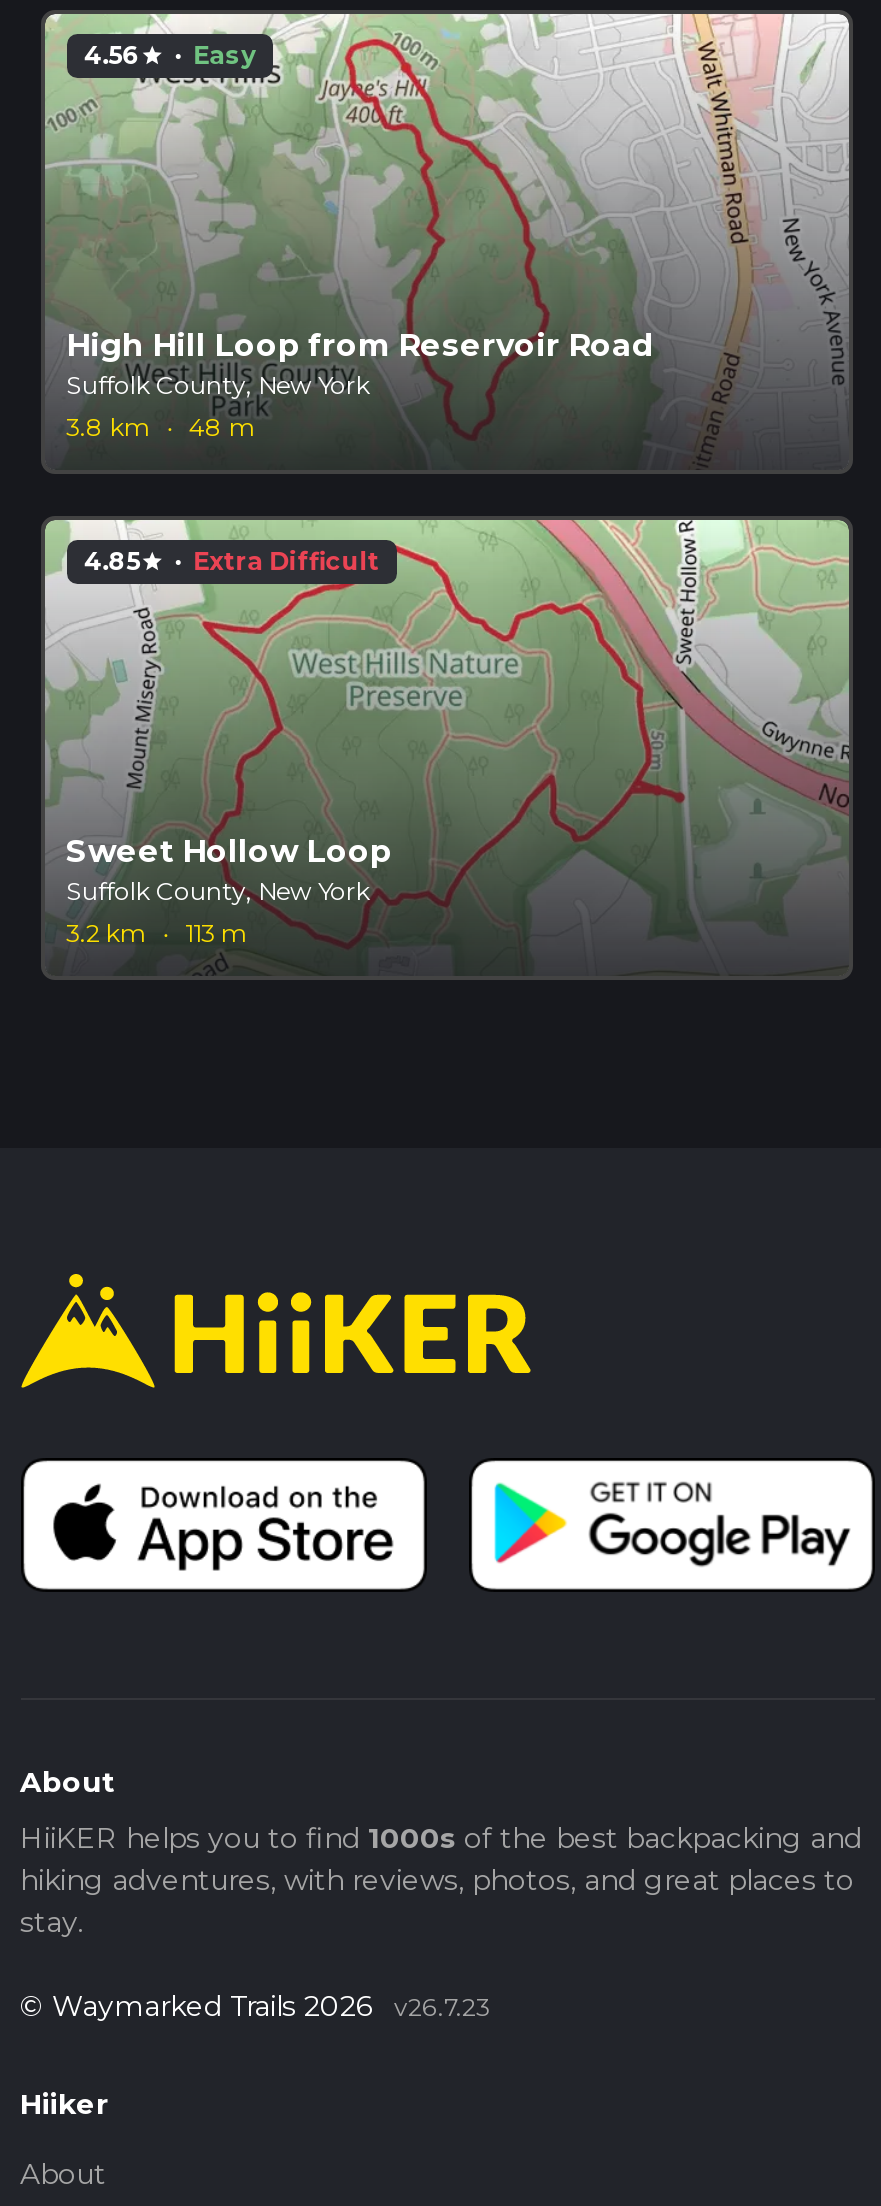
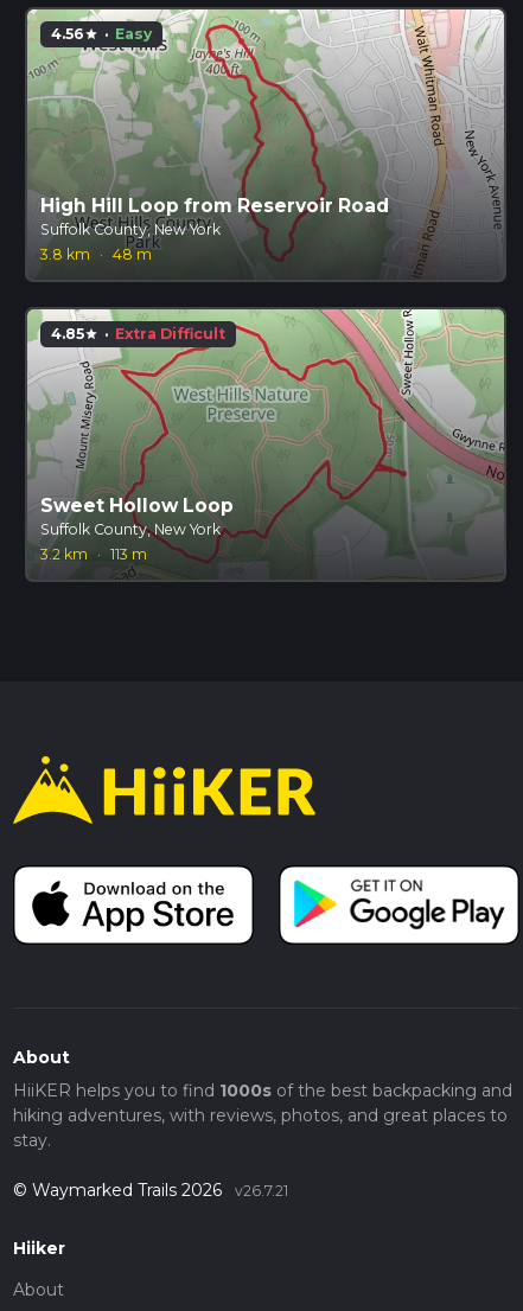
- © Waymarked Trails 2026 v26.7.23
+ © Waymarked Trails 2026 v26.7.21
